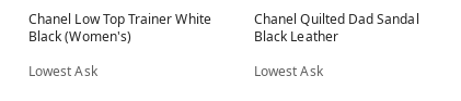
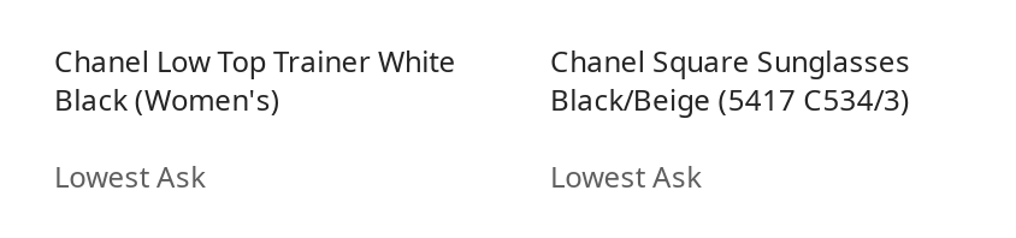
- Chanel Quilted Dad Sandal
- Black Leather
+ Chanel Square Sunglasses
+ Black/Beige (5417 C534/3)
